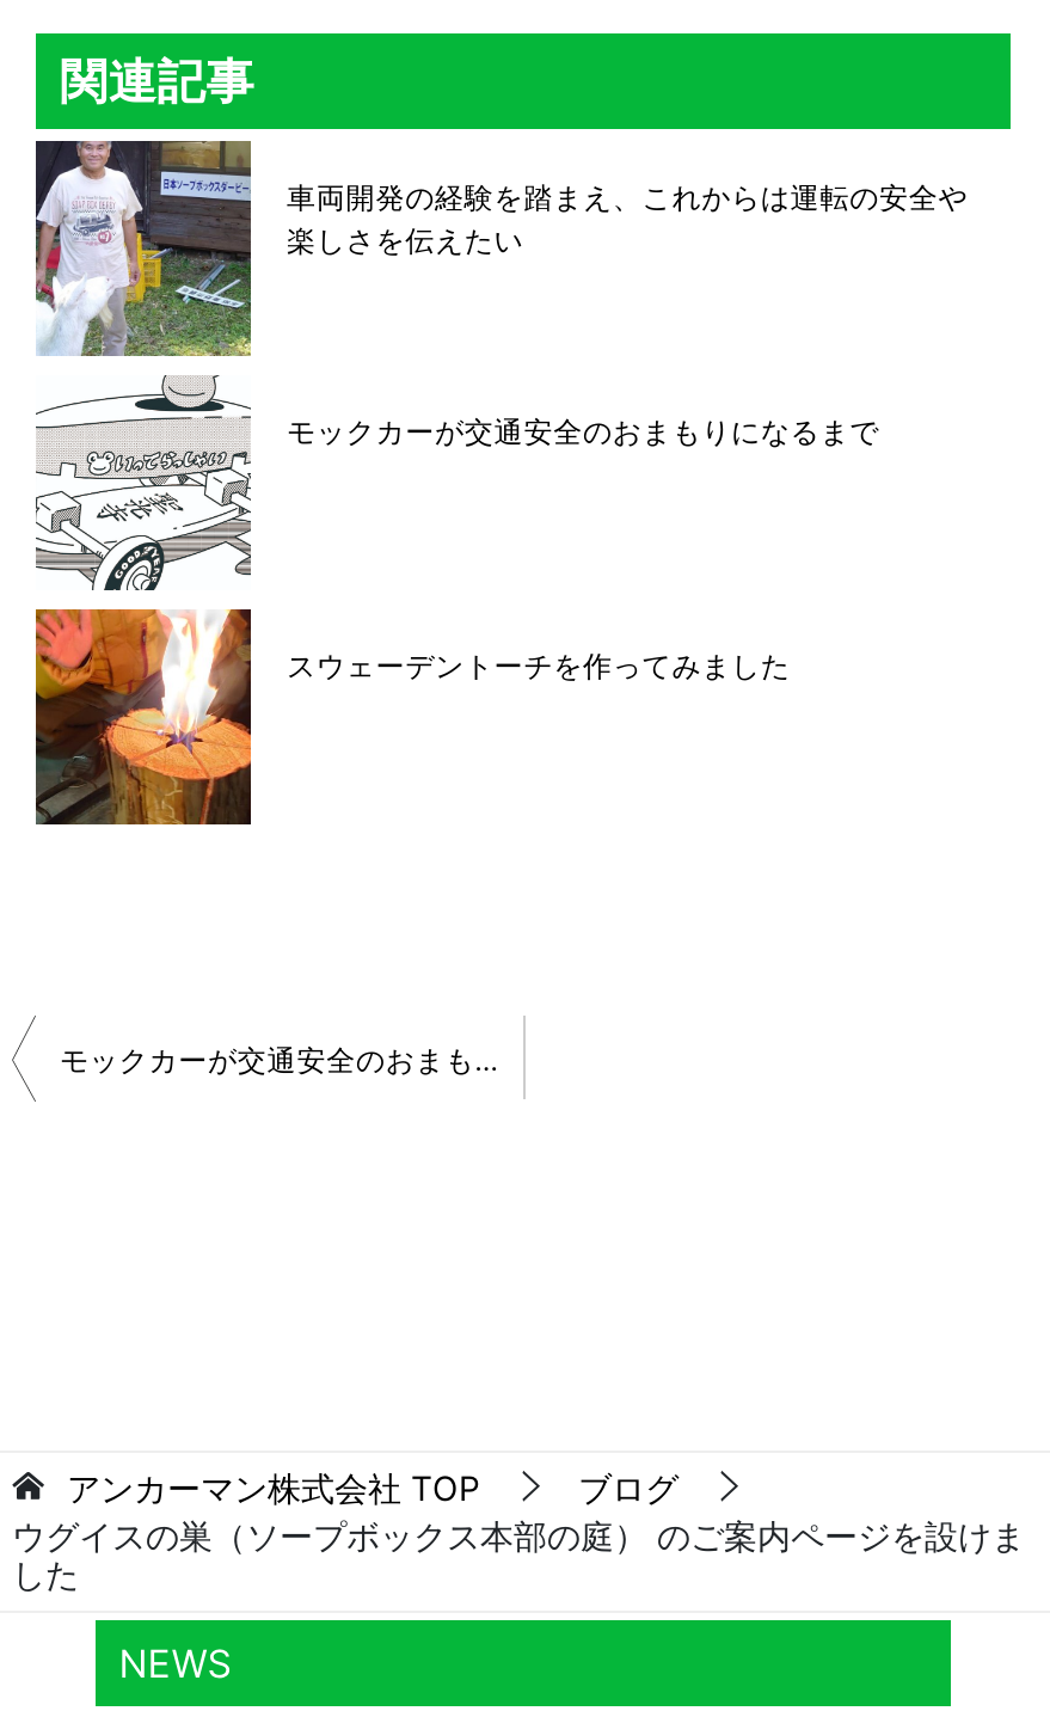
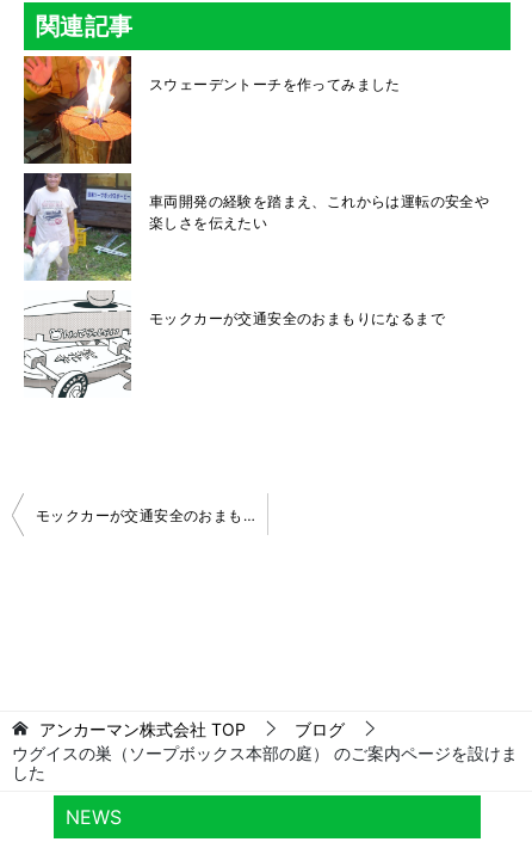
moved down: 車両開発の経験を踏まえ、これからは運転の安全や | 楽しさを伝えたい | モックカーが交通安全のおまもりになるまで

moved up: [image] | スウェーデントーチを作ってみました
